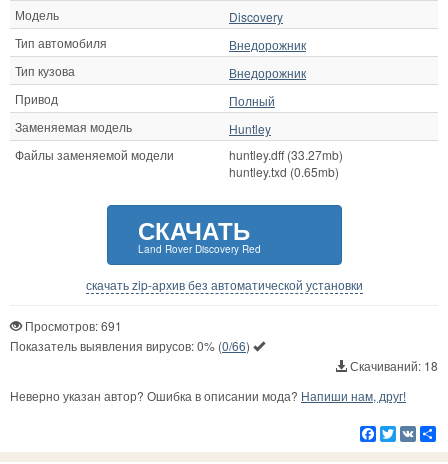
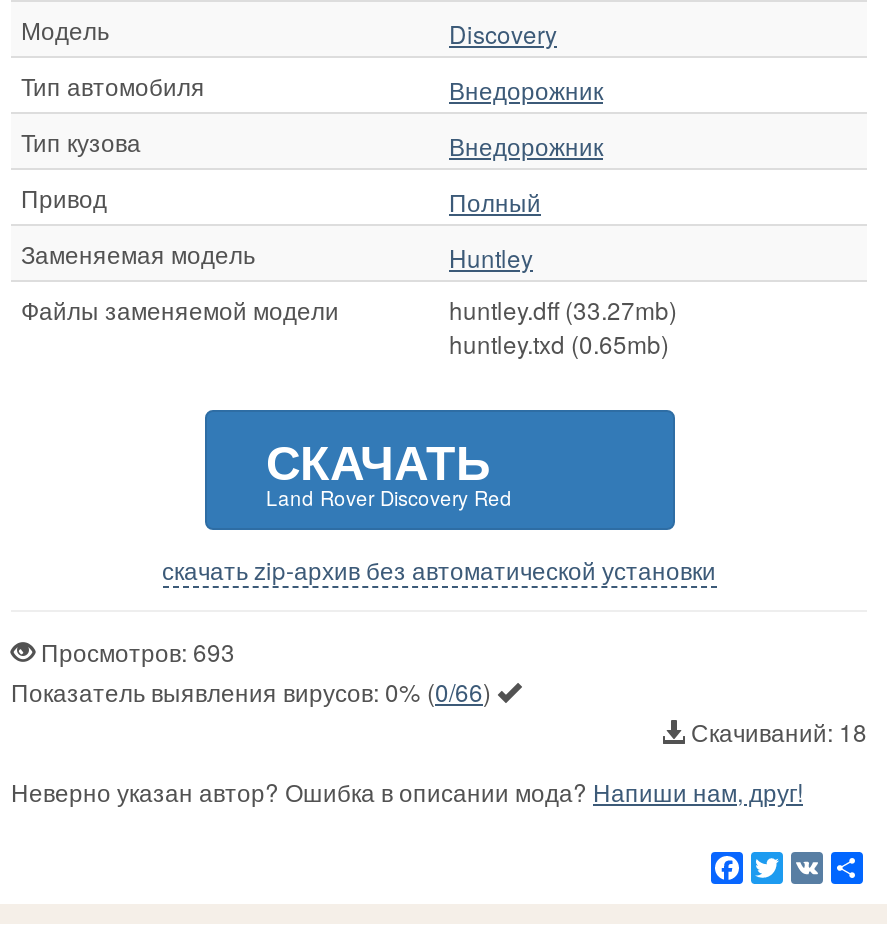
- Просмотров: 691
+ Просмотров: 693
